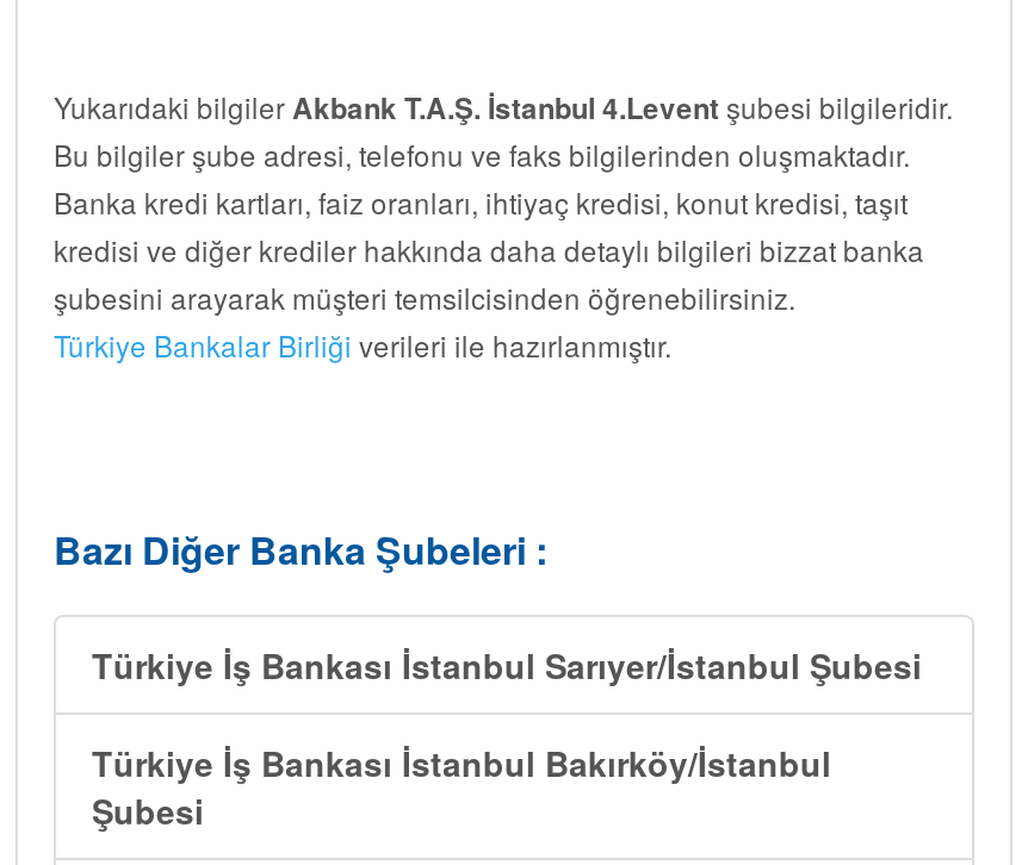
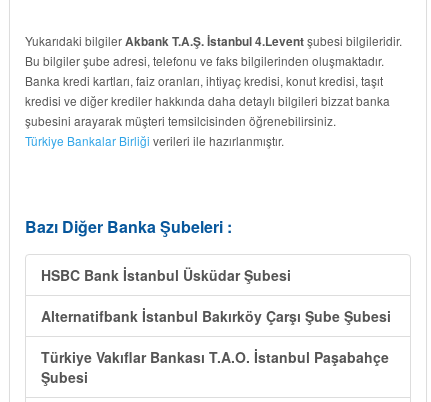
- Türkiye İş Bankası İstanbul Sarıyer/İstanbul Şubesi
- Türkiye İş Bankası İstanbul Bakırköy/İstanbul
+ HSBC Bank İstanbul Üsküdar Şubesi
+ Alternatifbank İstanbul Bakırköy Çarşı Şube Şubesi
+ Türkiye Vakıflar Bankası T.A.O. İstanbul Paşabahçe
